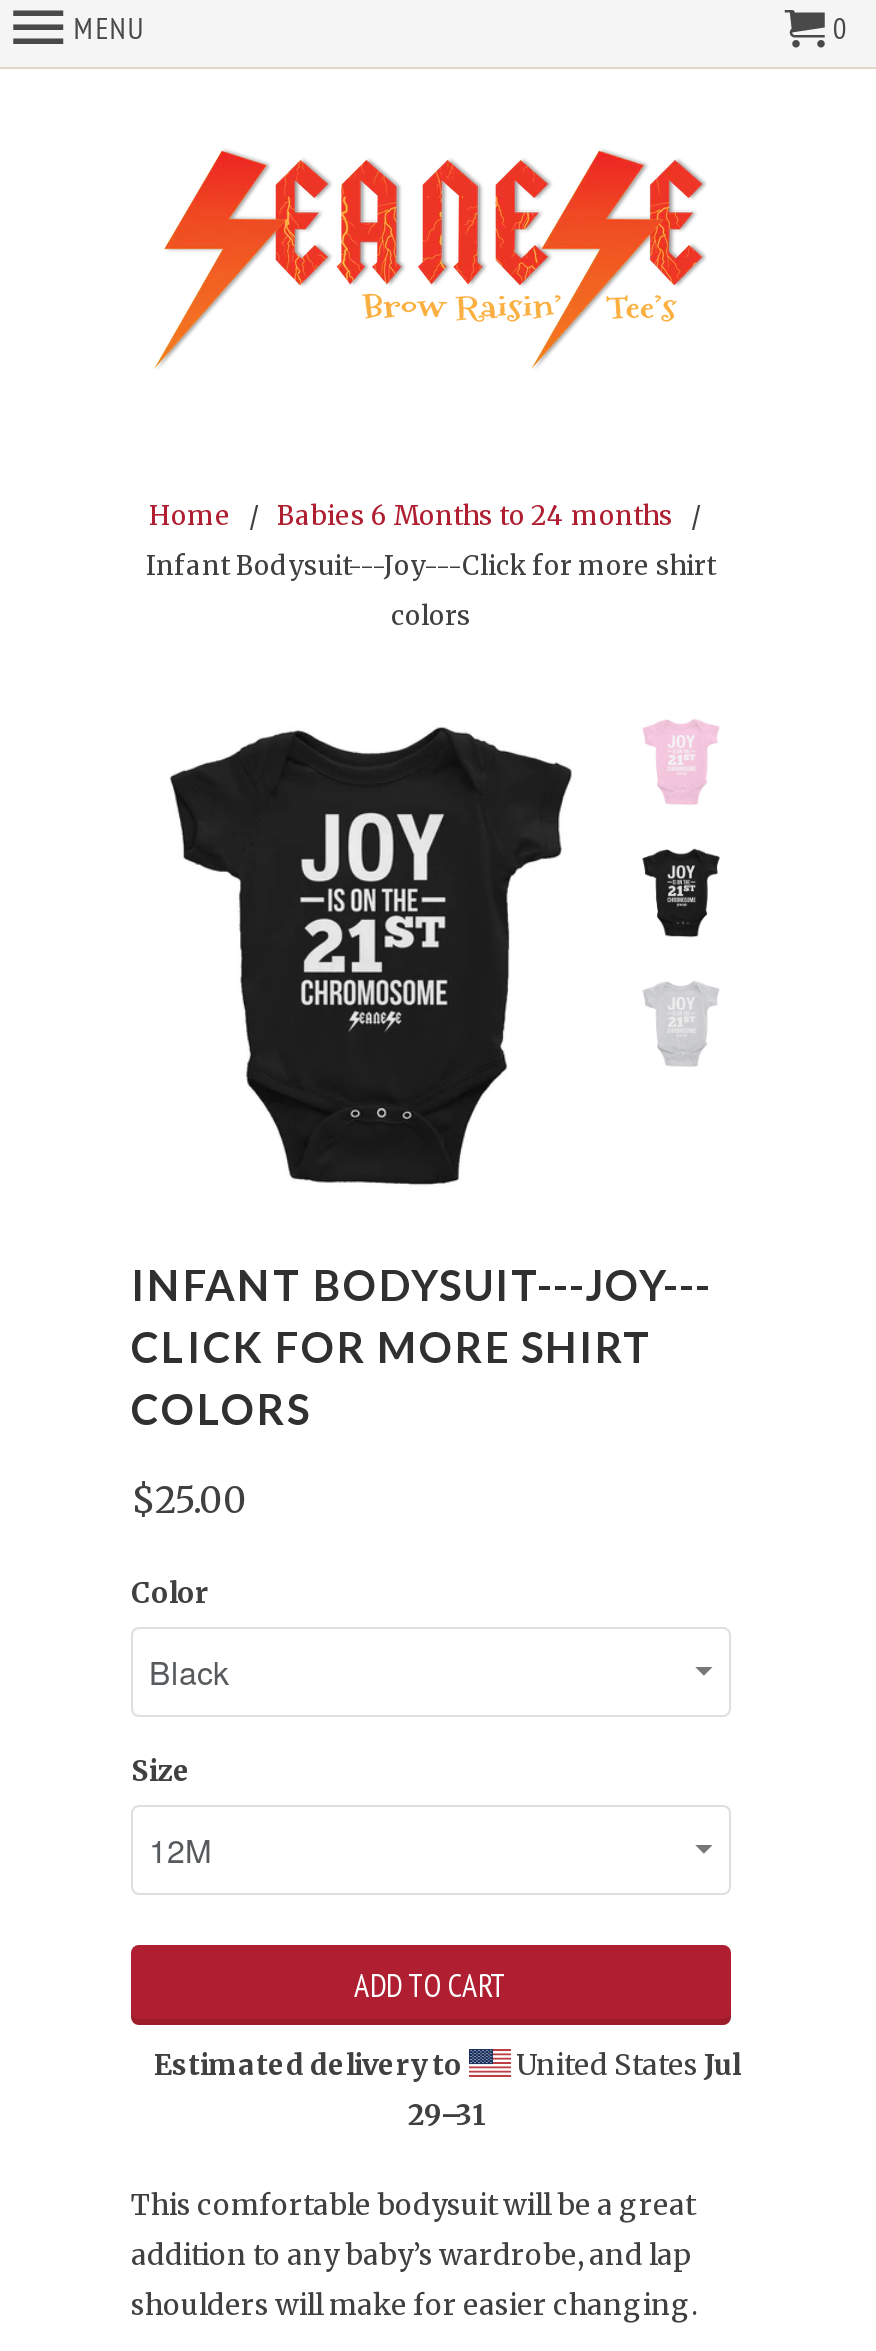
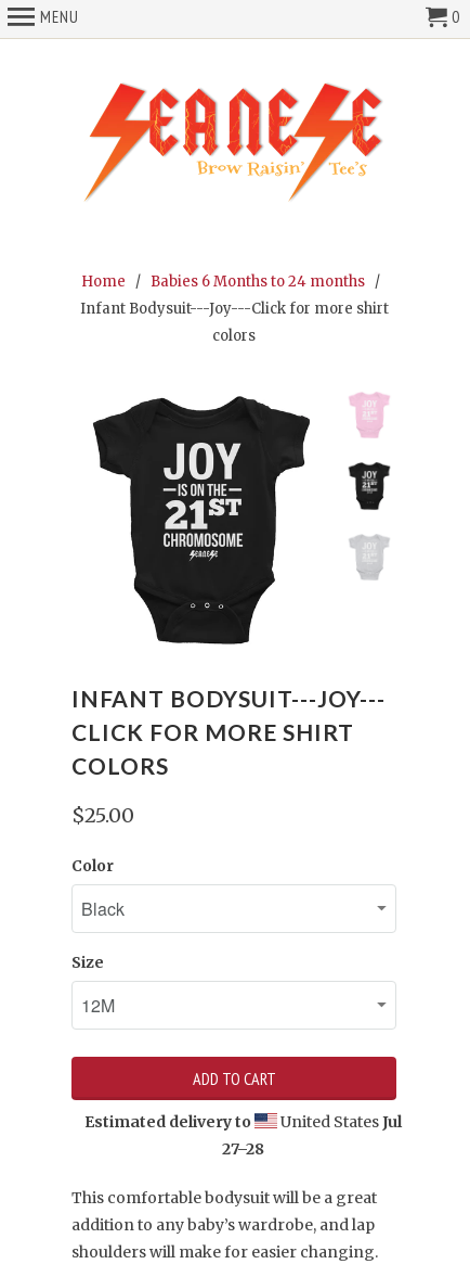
- 29–31
+ 27–28
